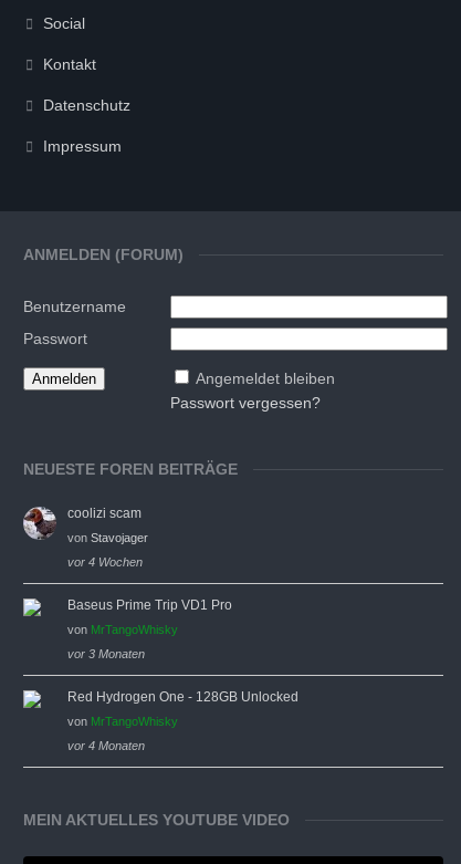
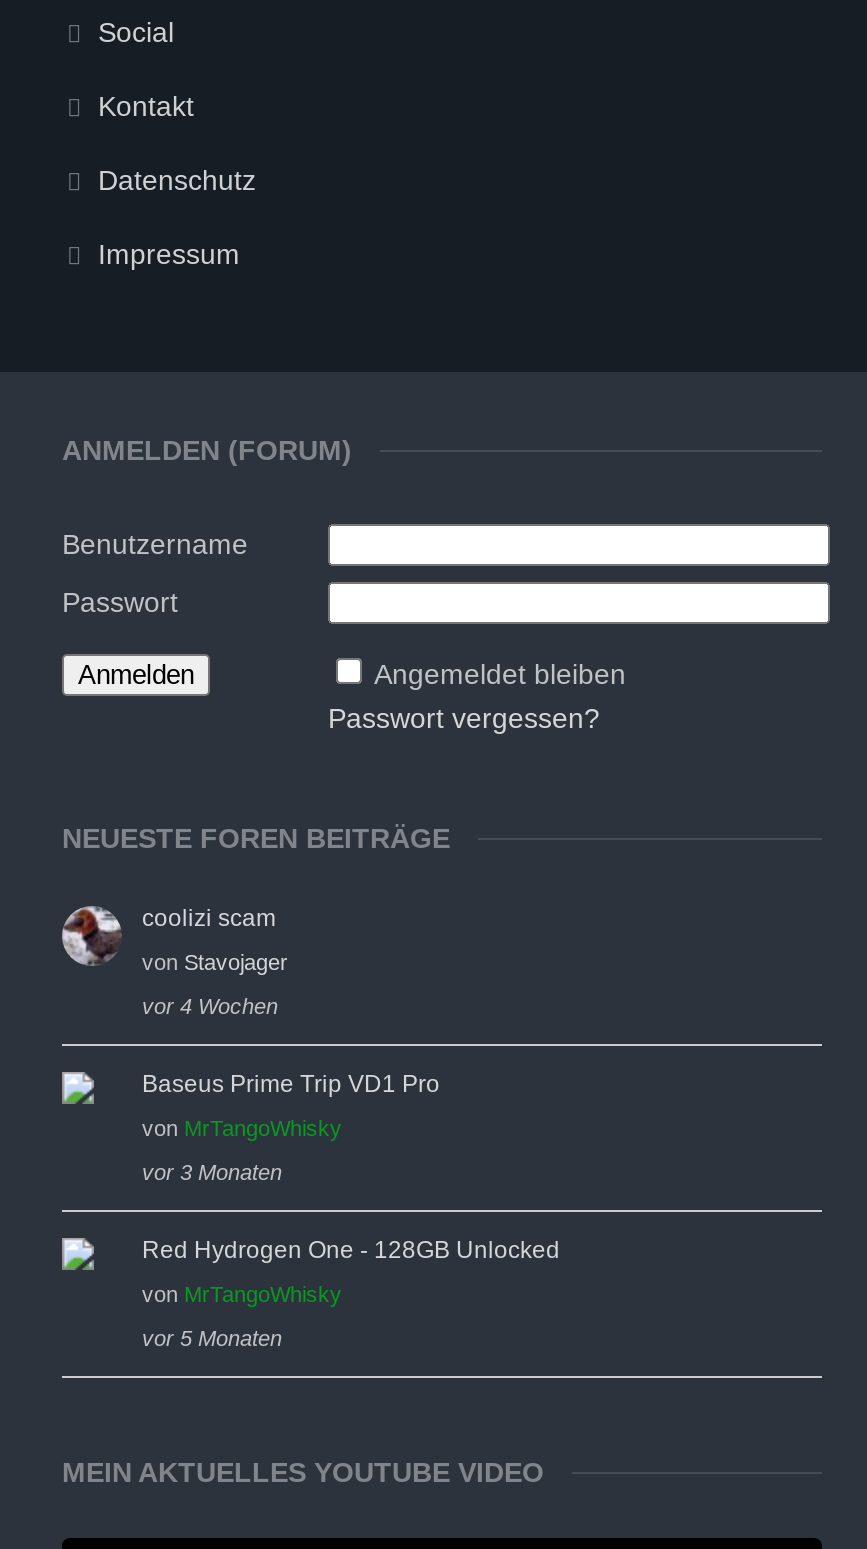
- vor 4 Monaten
+ vor 5 Monaten
